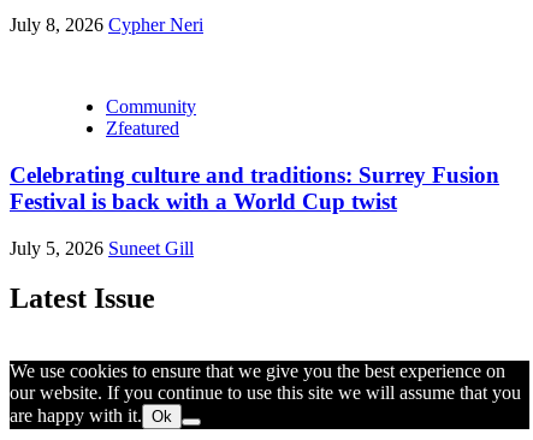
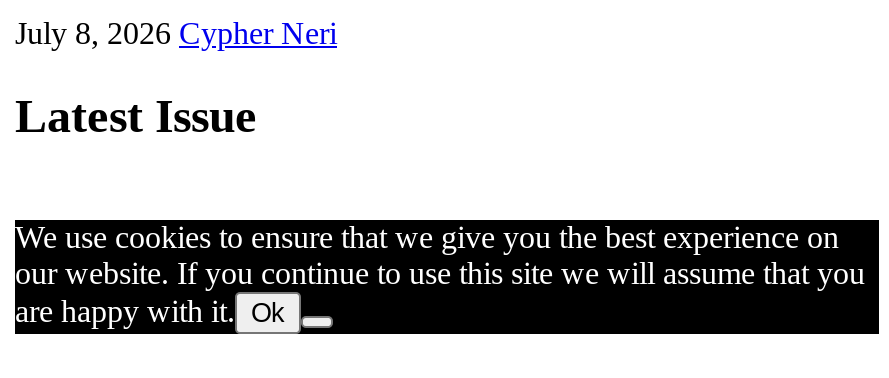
- Community
- Zfeatured
- Celebrating culture and traditions: Surrey Fusion
- Festival is back with a World Cup twist
- July 5, 2026 Suneet Gill
